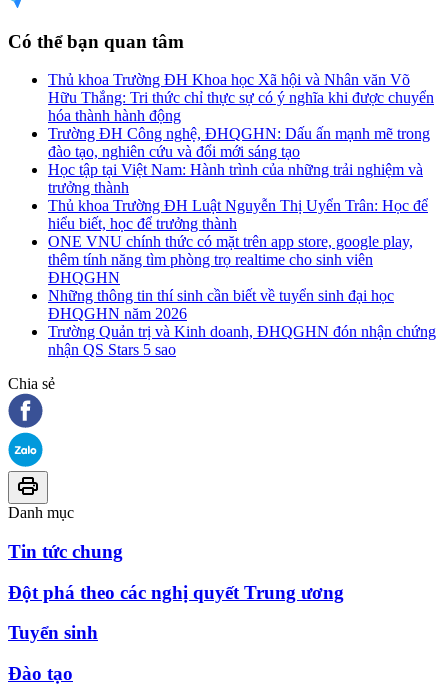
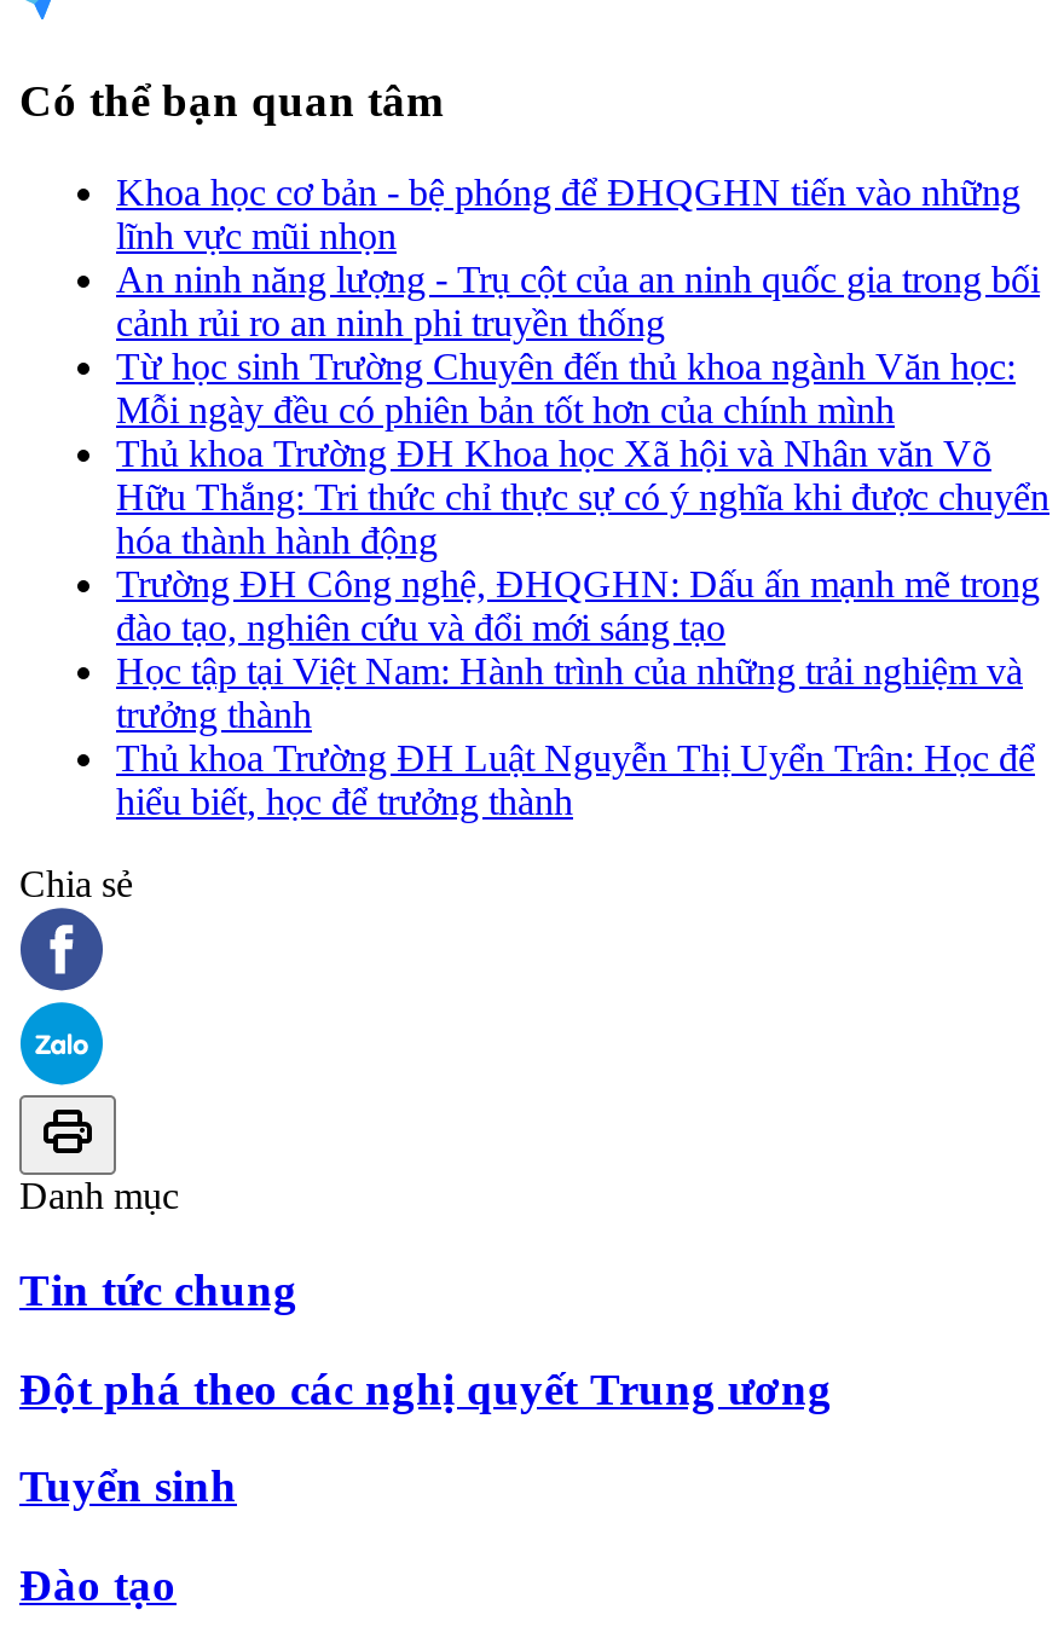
+ Khoa học cơ bản - bệ phóng để ĐHQGHN tiến vào những
+ lĩnh vực mũi nhọn
+ An ninh năng lượng - Trụ cột của an ninh quốc gia trong bối
+ cảnh rủi ro an ninh phi truyền thống
+ Từ học sinh Trường Chuyên đến thủ khoa ngành Văn học:
+ Mỗi ngày đều có phiên bản tốt hơn của chính mình

moved down: Thủ khoa Trường ĐH Khoa học Xã hội và Nhân văn Võ | Hữu Thắng: Tri thức chỉ thực sự có ý nghĩa khi được chuyển | hóa thành hành động | ... | Thủ khoa Trường ĐH Luật Nguyễn Thị Uyển Trân: Học để | hiểu biết, học để trưởng thành

- ONE VNU chính thức có mặt trên app store, google play,
- thêm tính năng tìm phòng trọ realtime cho sinh viên
- ĐHQGHN
- Những thông tin thí sinh cần biết về tuyển sinh đại học
- ĐHQGHN năm 2026
- Trường Quản trị và Kinh doanh, ĐHQGHN đón nhận chứng
- nhận QS Stars 5 sao
